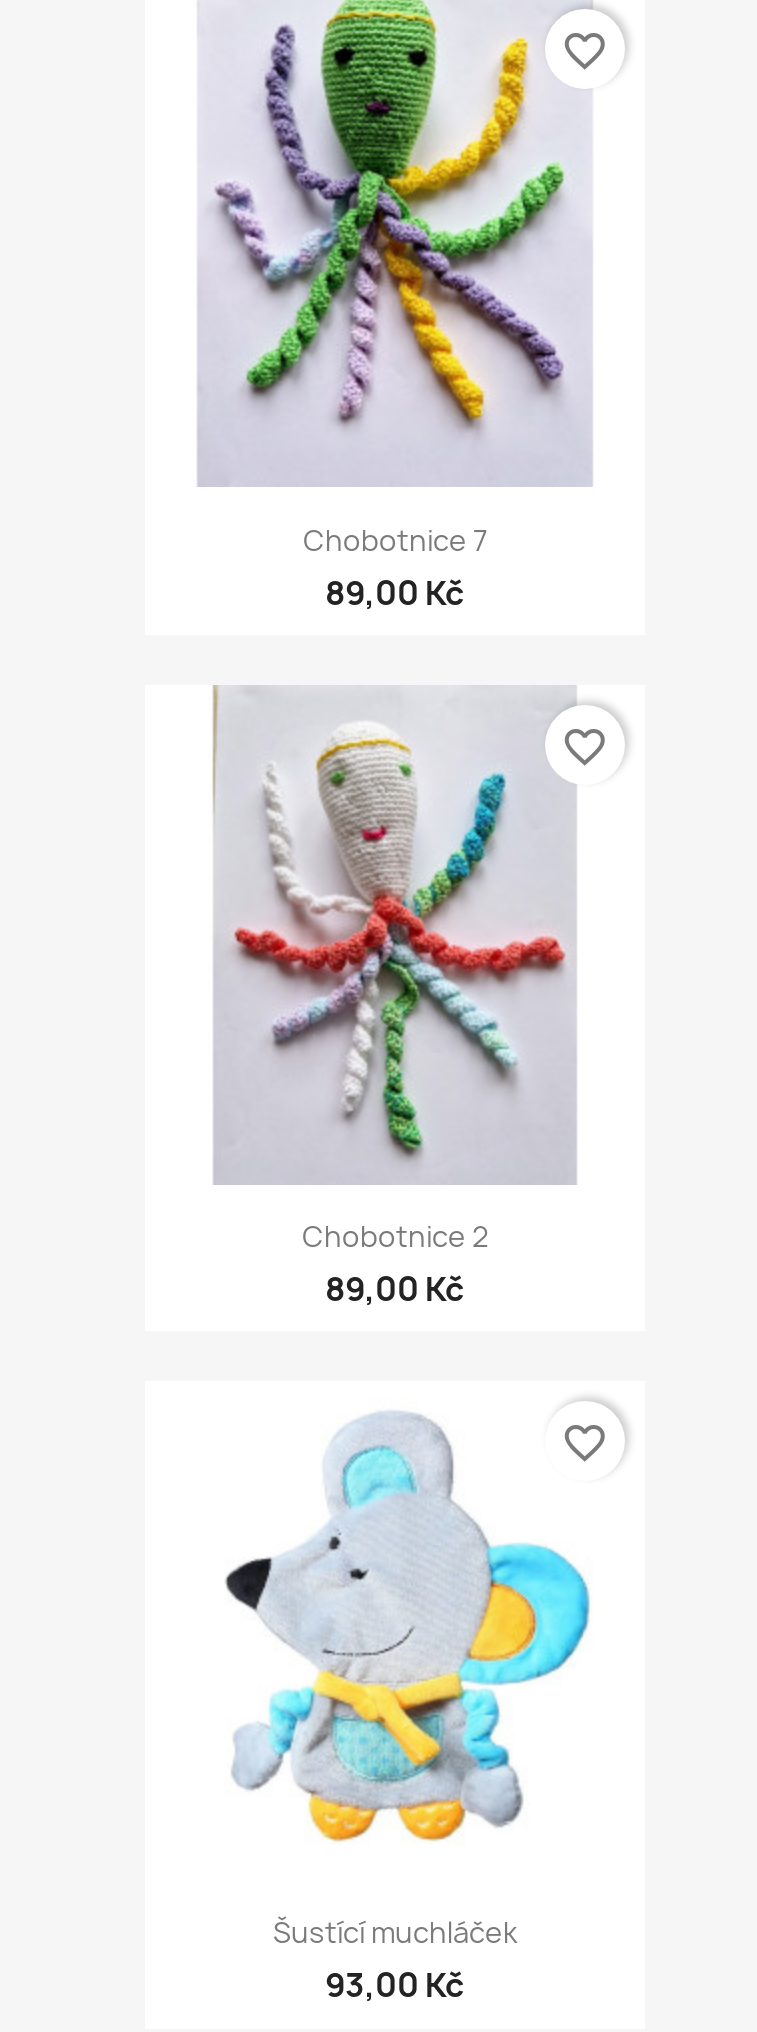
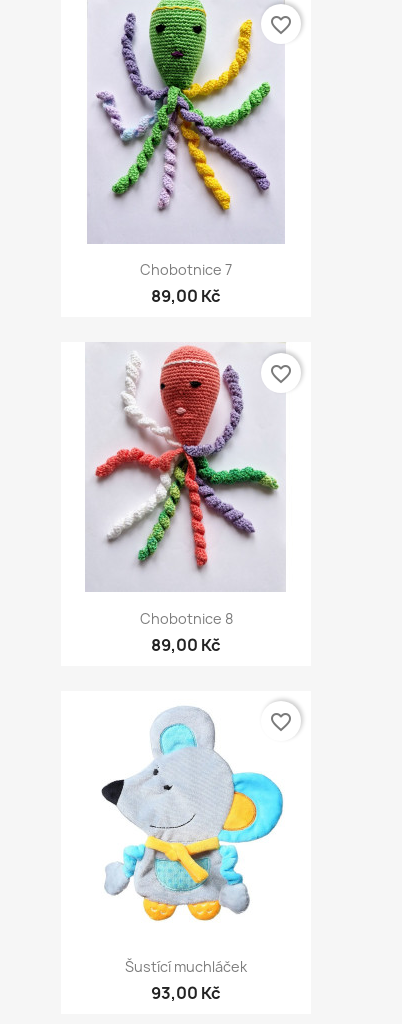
- [image]
- Chobotnice 2
+ [image]
+ Chobotnice 8
